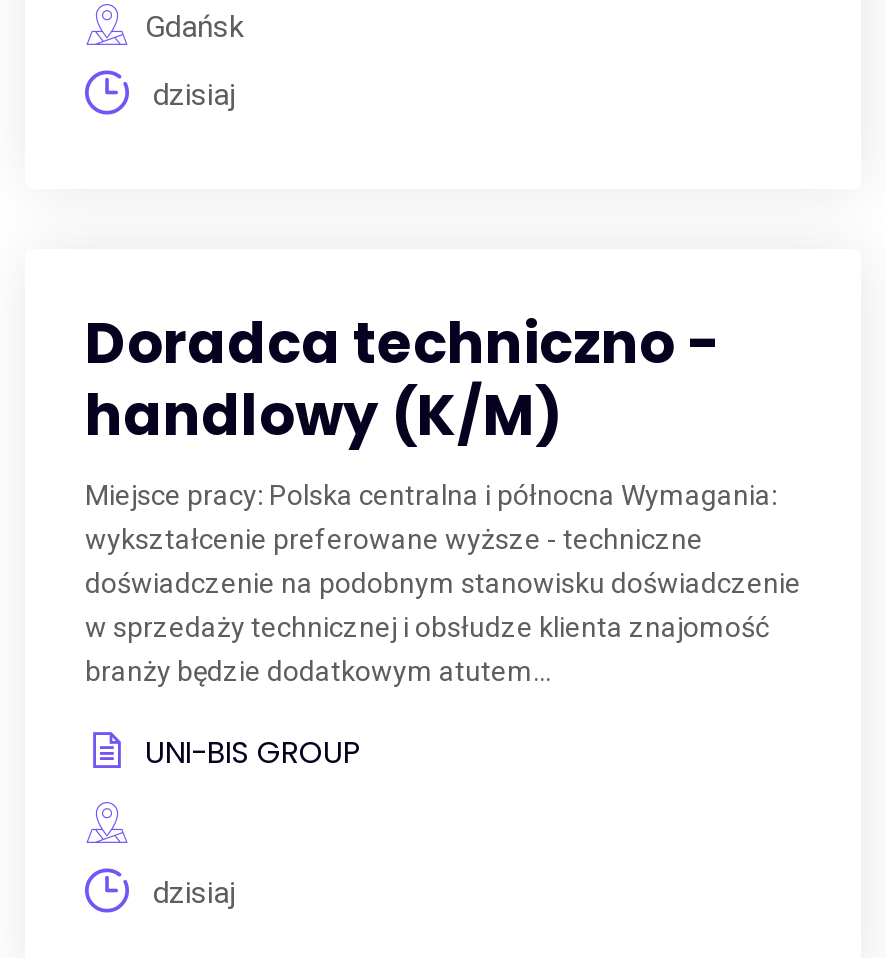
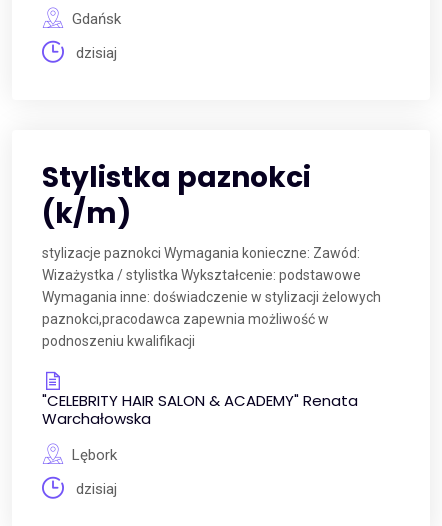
- Doradca techniczno -
- handlowy (K/M)
- Miejsce pracy: Polska centralna i północna Wymagania:
- wykształcenie preferowane wyższe - techniczne
- doświadczenie na podobnym stanowisku doświadczenie
- w sprzedaży technicznej i obsłudze klienta znajomość
- branży będzie dodatkowym atutem...
- UNI-BIS GROUP
+ Stylistka paznokci
+ (k/m)
+ stylizacje paznokci Wymagania konieczne: Zawód:
+ Wizażystka / stylistka Wykształcenie: podstawowe
+ Wymagania inne: doświadczenie w stylizacji żelowych
+ paznokci,pracodawca zapewnia możliwość w
+ podnoszeniu kwalifikacji
+ "CELEBRITY HAIR SALON & ACADEMY" Renata
+ Warchałowska
+ Lębork
